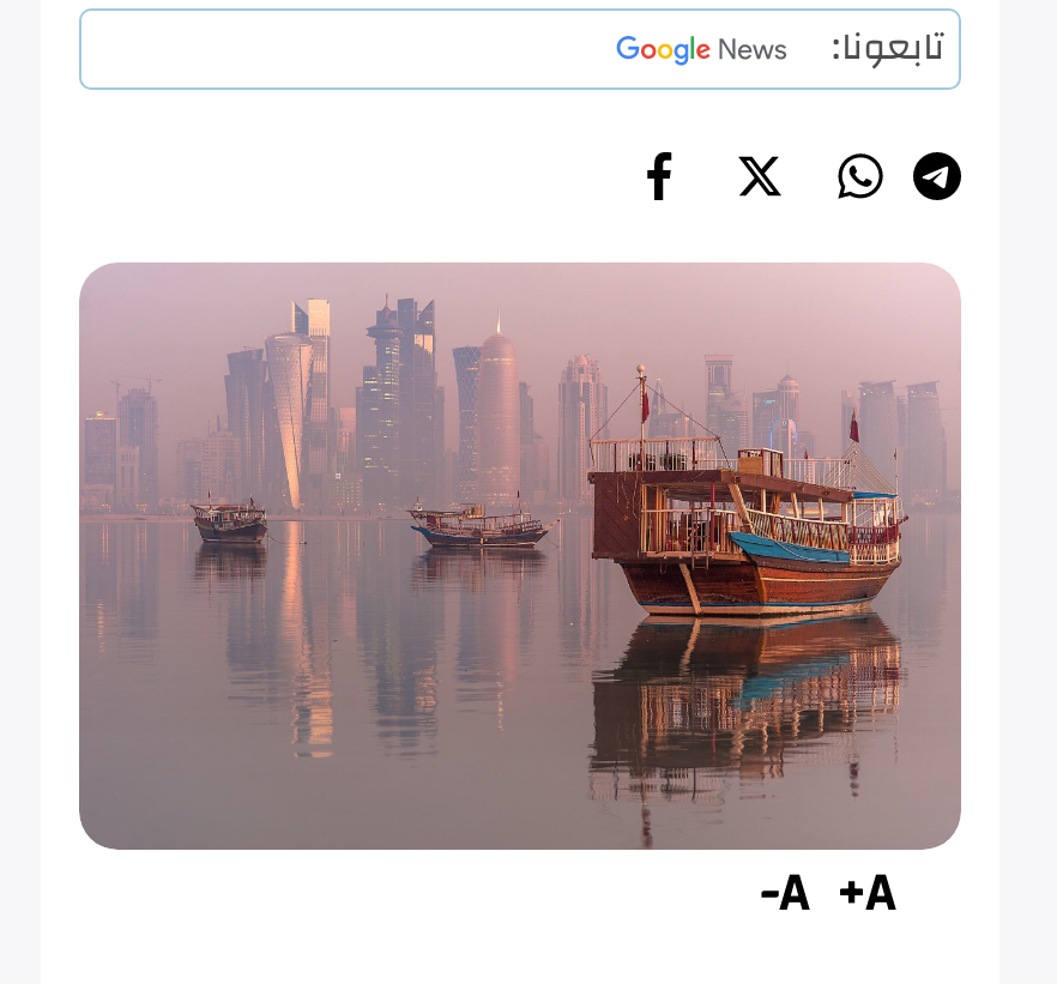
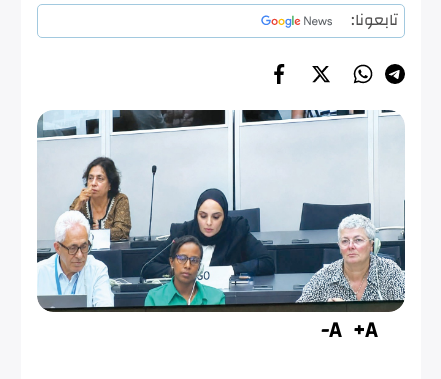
- [image]
+ [image]
